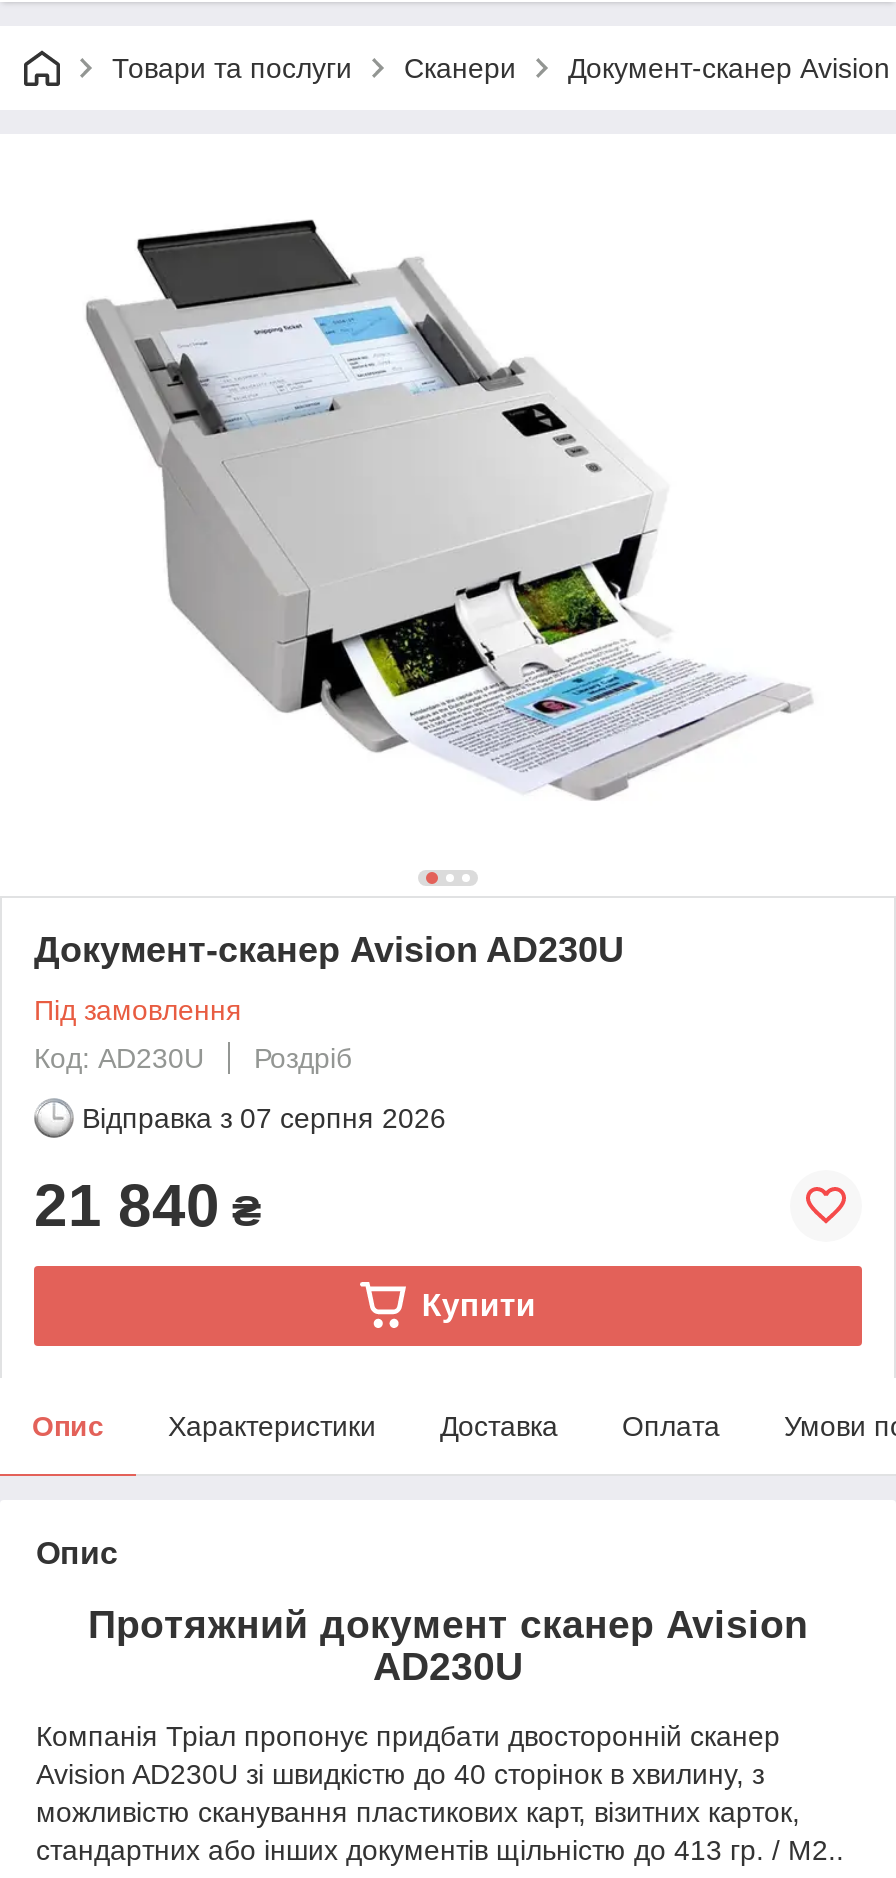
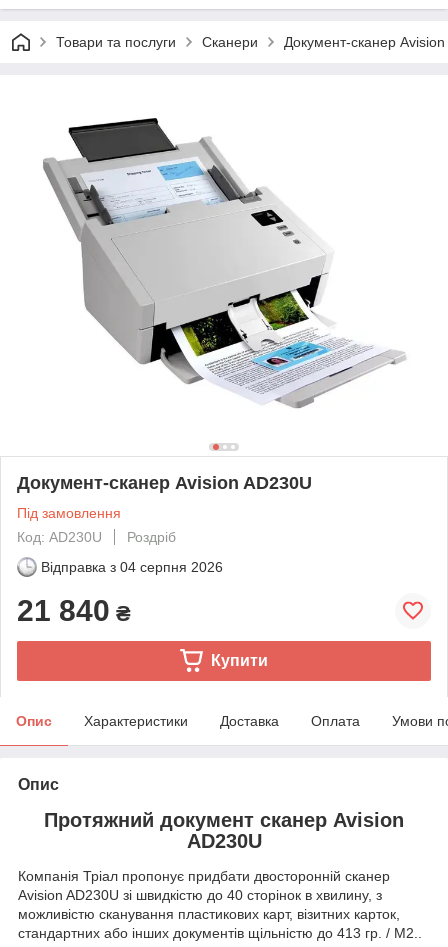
- Відправка з 07 серпня 2026
+ Відправка з 04 серпня 2026
